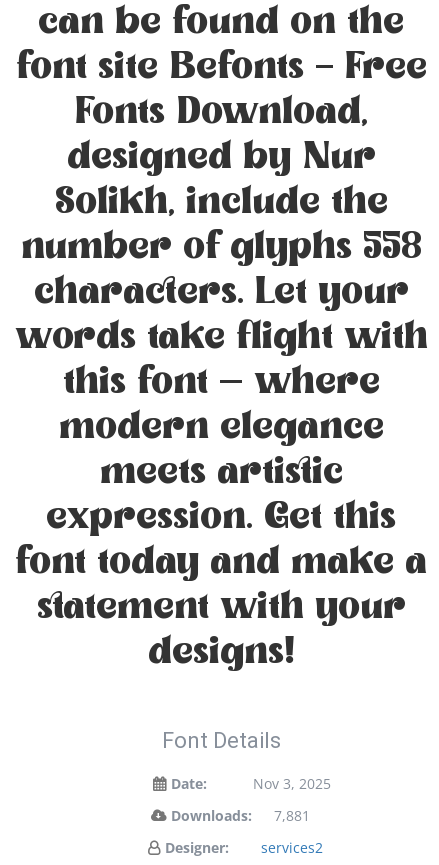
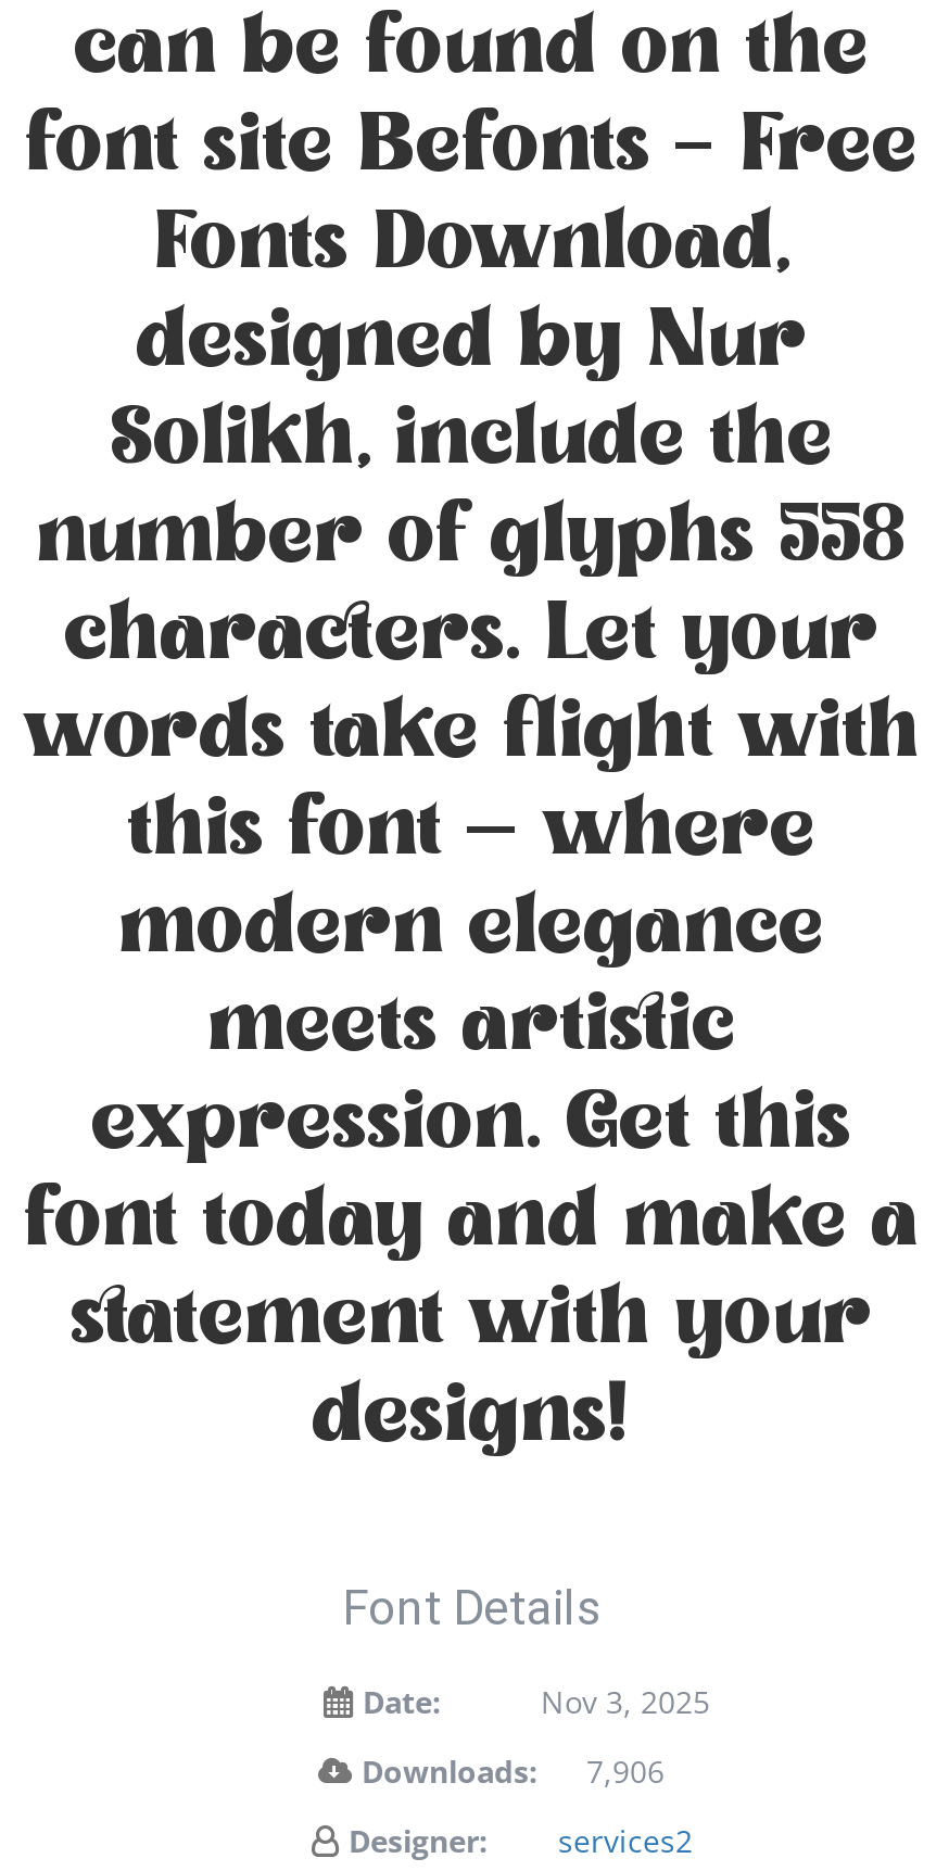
- Downloads: 7,881
+ Downloads: 7,906
